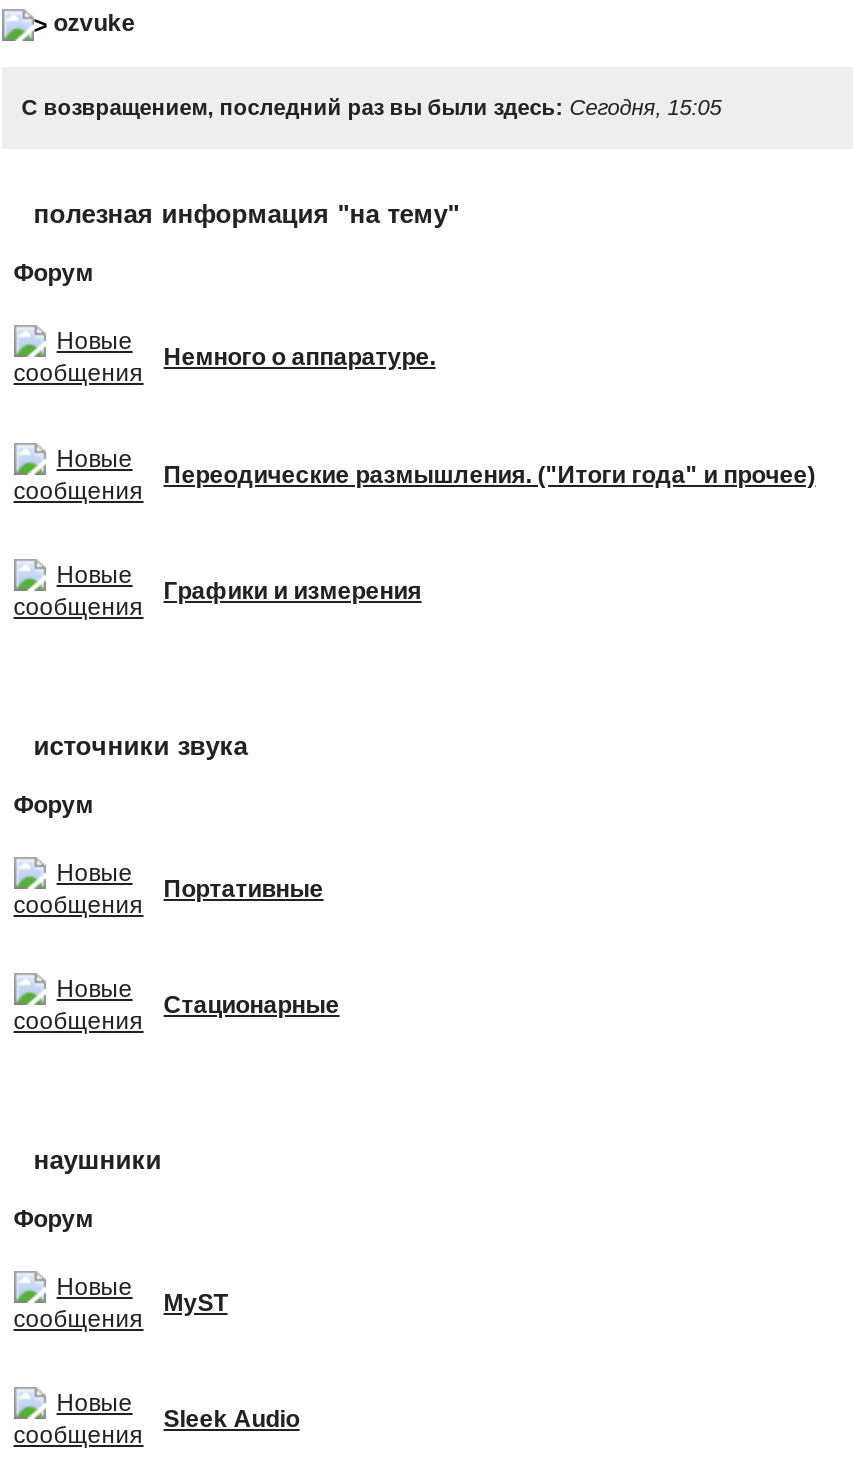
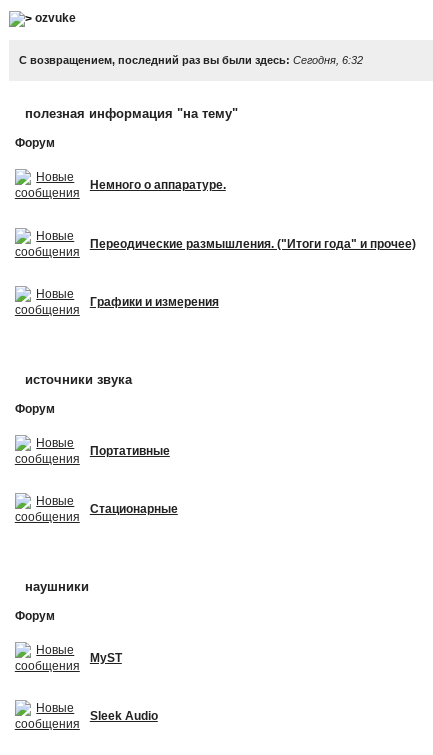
- С возвращением, последний раз вы были здесь: Сегодня, 15:05
+ С возвращением, последний раз вы были здесь: Сегодня, 6:32
